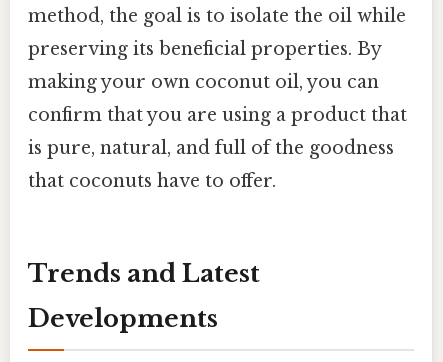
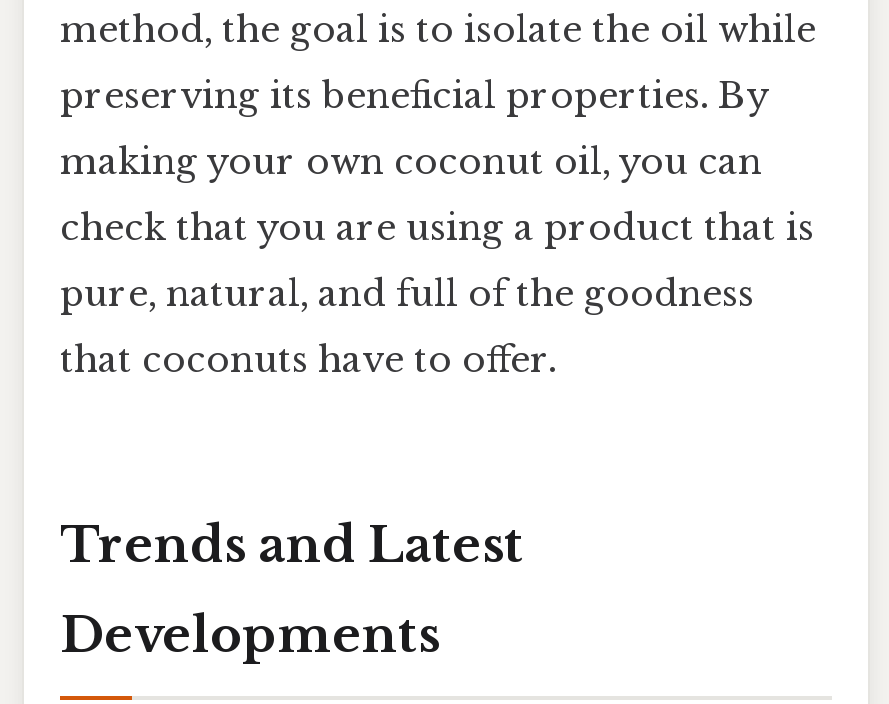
- confirm that you are using a product that
+ check that you are using a product that is

- is pure, natural, and full of the goodness
+ pure, natural, and full of the goodness
